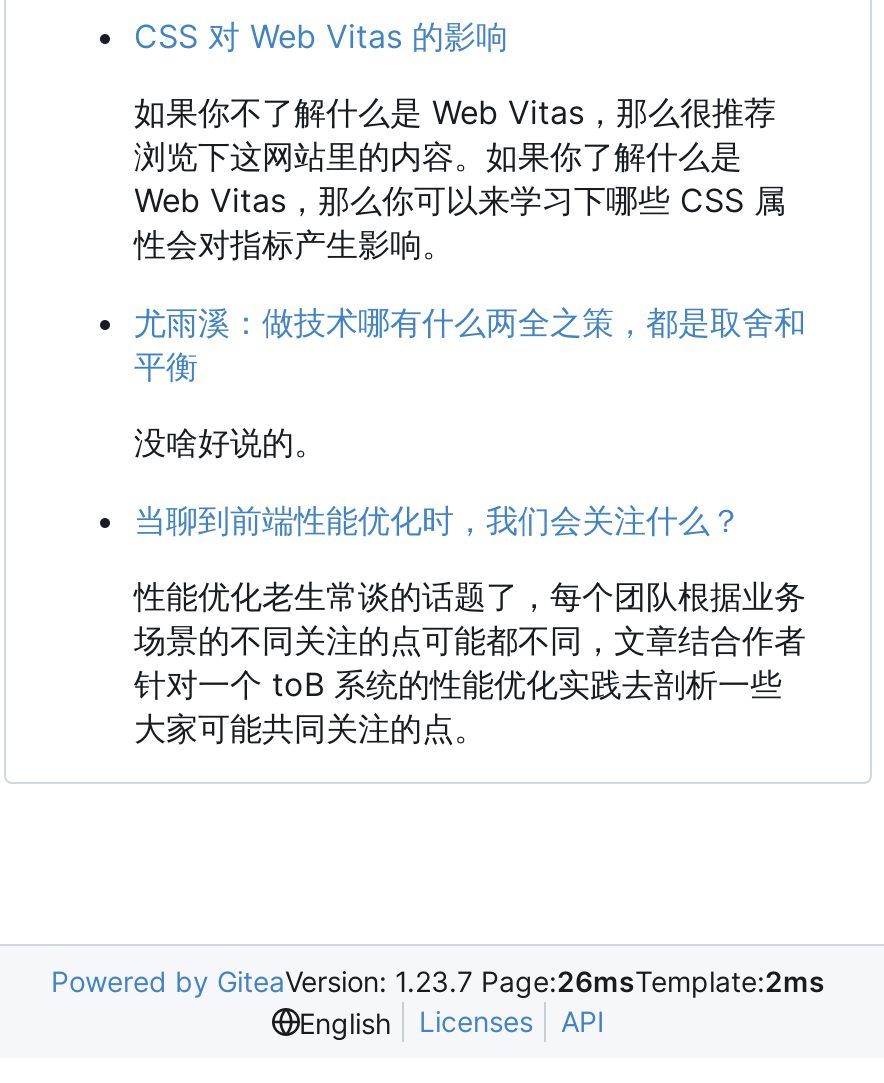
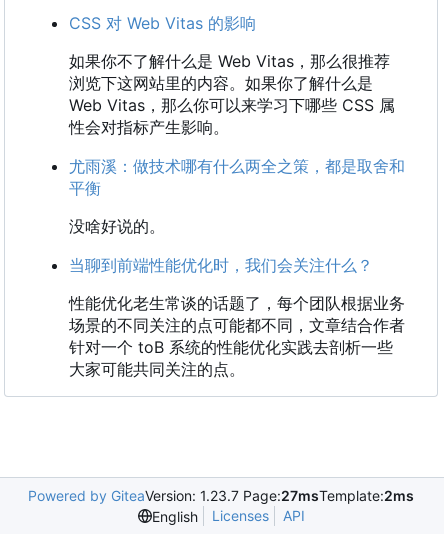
- Powered by GiteaVersion: 1.23.7 Page:26msTemplate:2ms
+ Powered by GiteaVersion: 1.23.7 Page:27msTemplate:2ms
